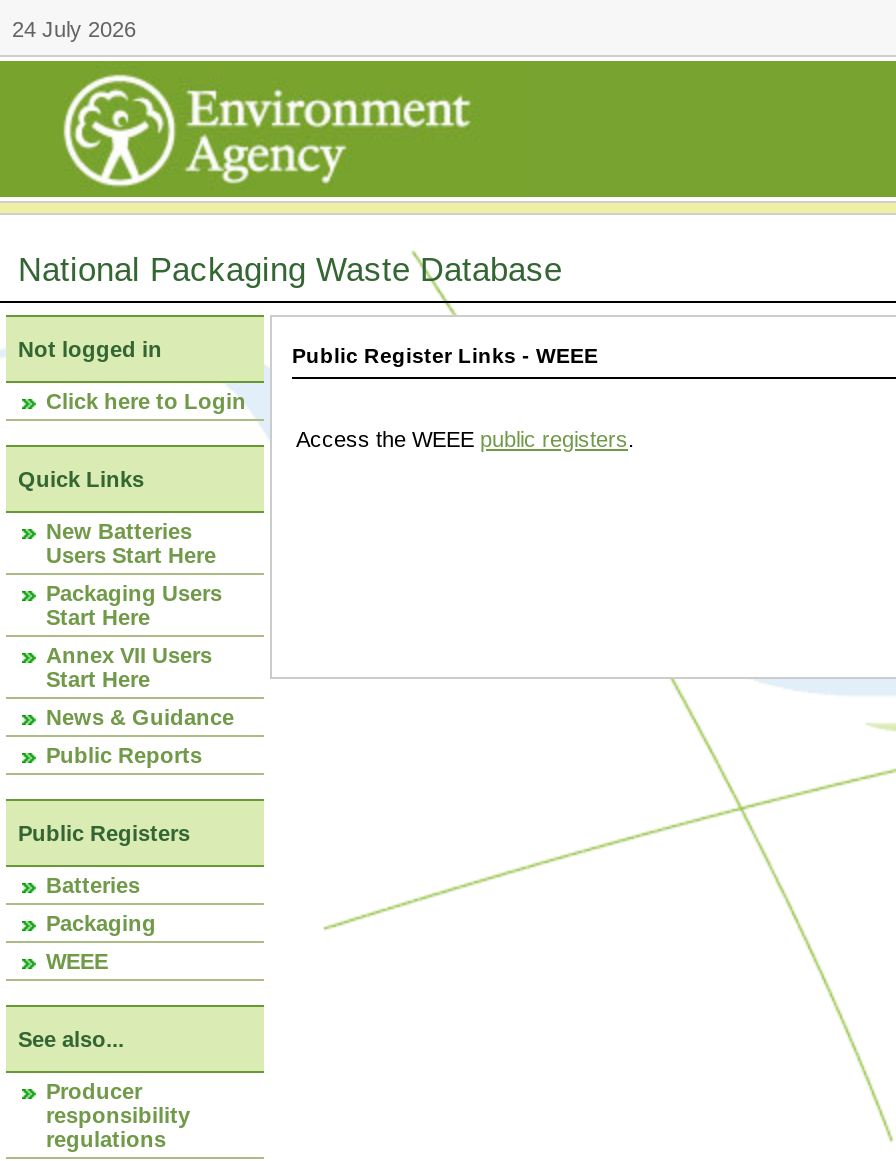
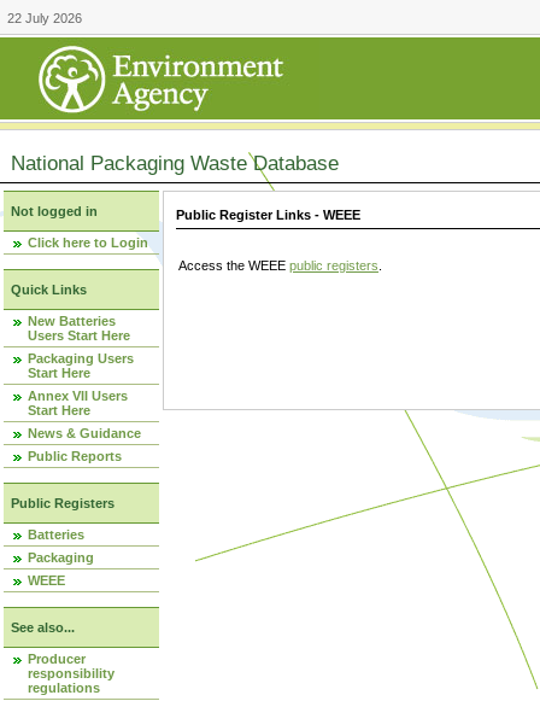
- 24 July 2026
+ 22 July 2026
